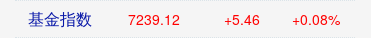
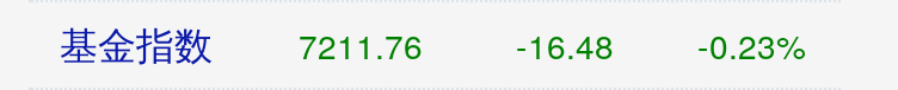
- 7239.12
+ 7211.76

- +5.46
+ -16.48

- +0.08%
+ -0.23%
